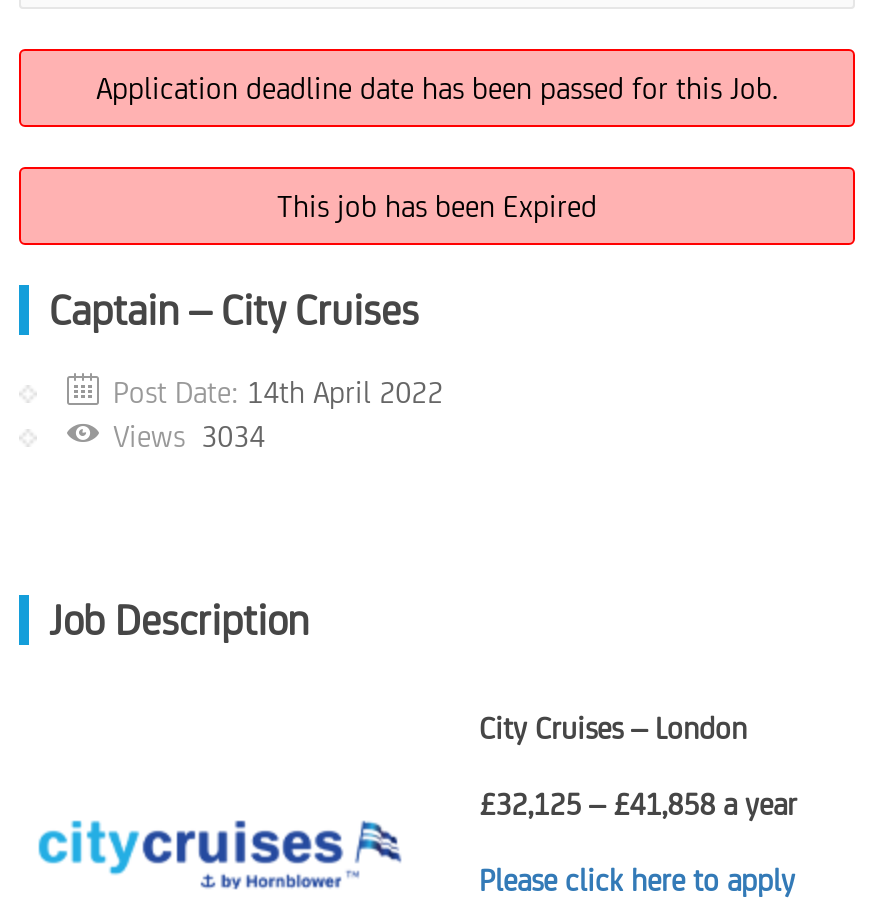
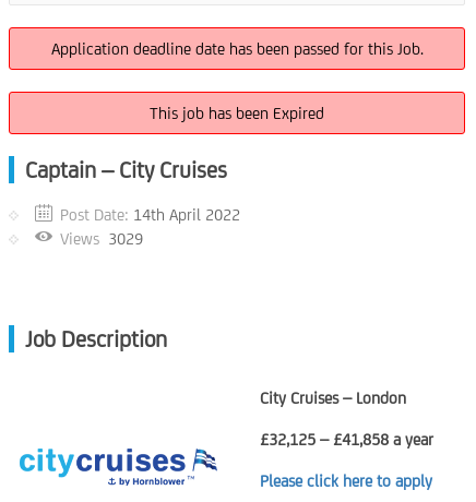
- Views 3034
+ Views 3029
